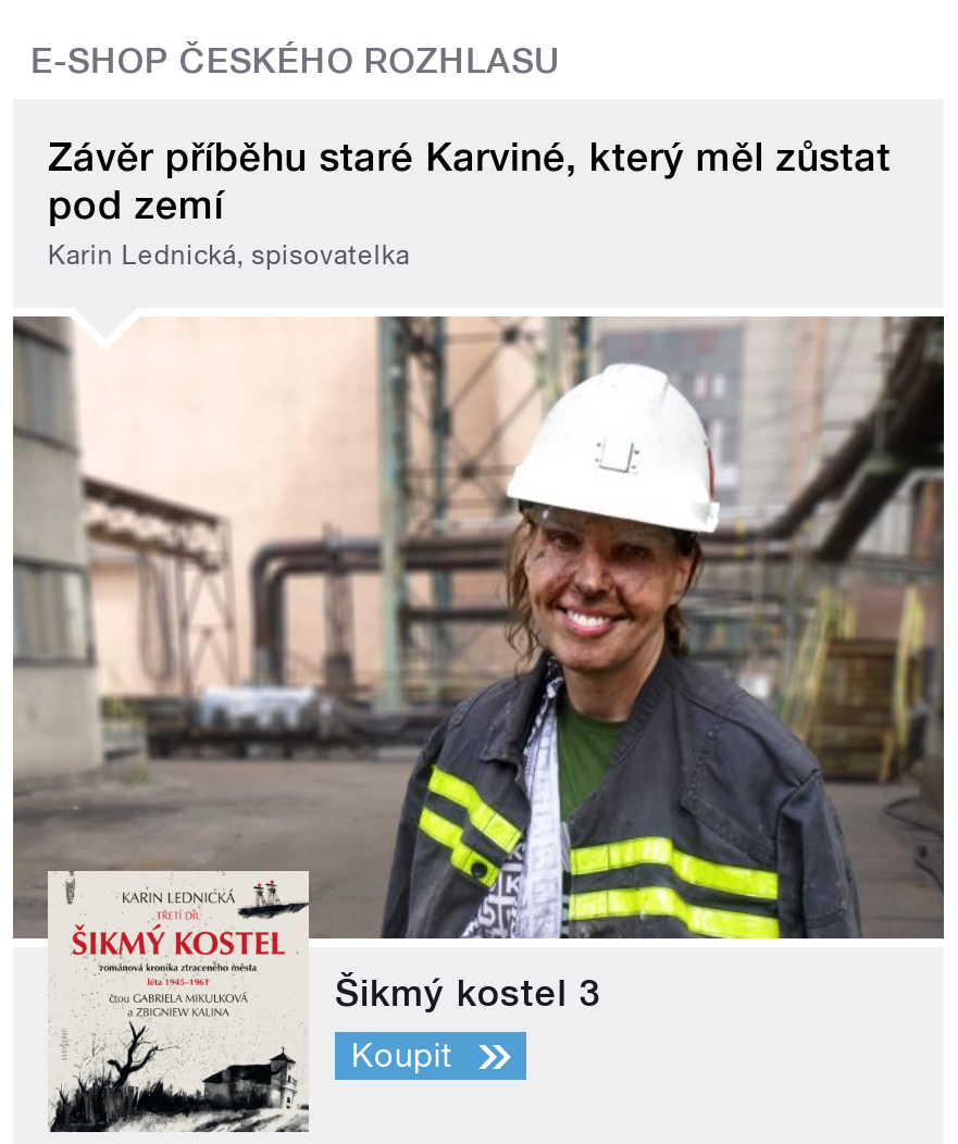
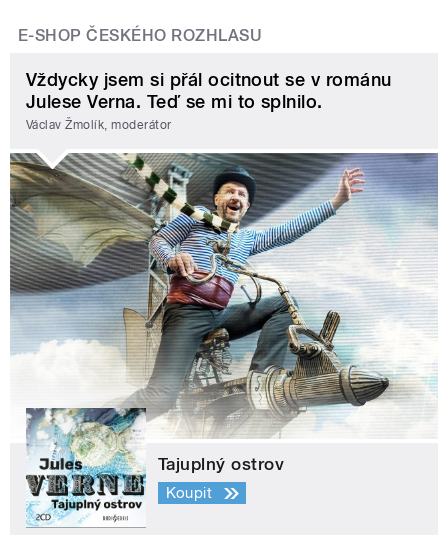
- Závěr příběhu staré Karviné, který měl zůstat
- pod zemí
- Karin Lednická, spisovatelka
+ Vždycky jsem si přál ocitnout se v románu
+ Julese Verna. Teď se mi to splnilo.
+ Václav Žmolík, moderátor

- [image]
- Šikmý kostel 3
+ [image]
+ Tajuplný ostrov
